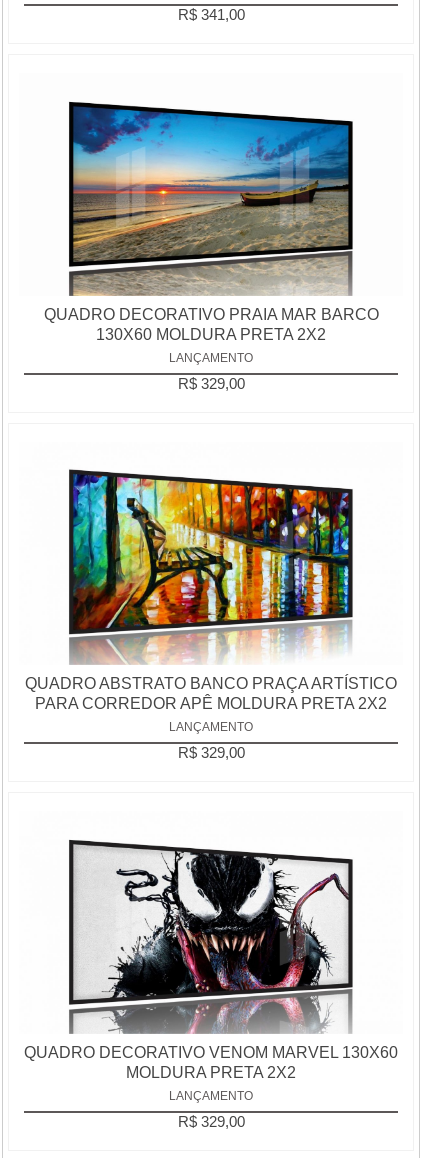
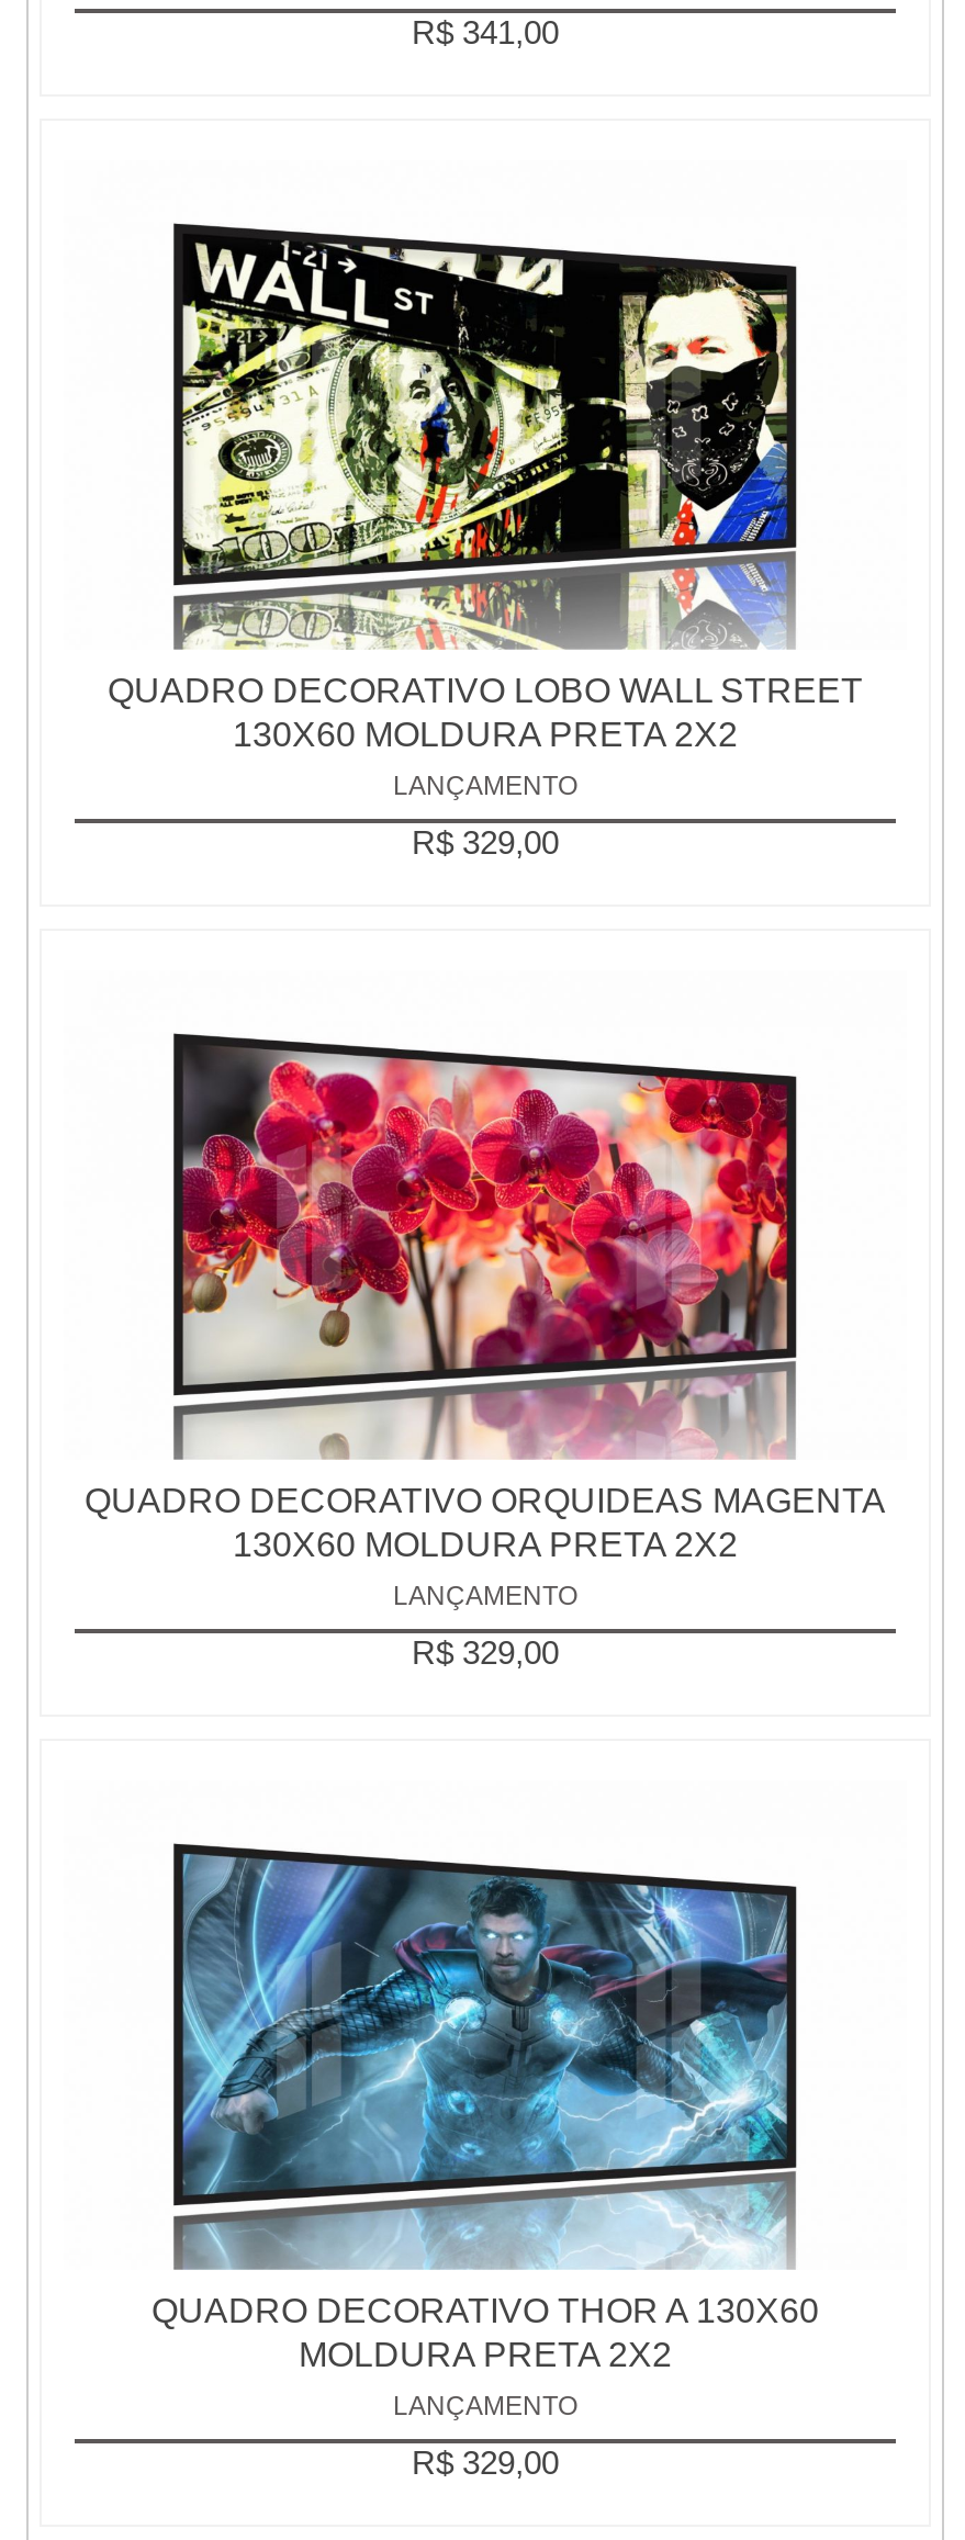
- [image]
- QUADRO DECORATIVO PRAIA MAR BARCO
+ [image]
+ QUADRO DECORATIVO LOBO WALL STREET

- [image]
- QUADRO ABSTRATO BANCO PRAÇA ARTÍSTICO
- PARA CORREDOR APÊ MOLDURA PRETA 2X2
+ [image]
+ QUADRO DECORATIVO ORQUIDEAS MAGENTA
+ 130X60 MOLDURA PRETA 2X2

- [image]
- QUADRO DECORATIVO VENOM MARVEL 130X60
+ [image]
+ QUADRO DECORATIVO THOR A 130X60
